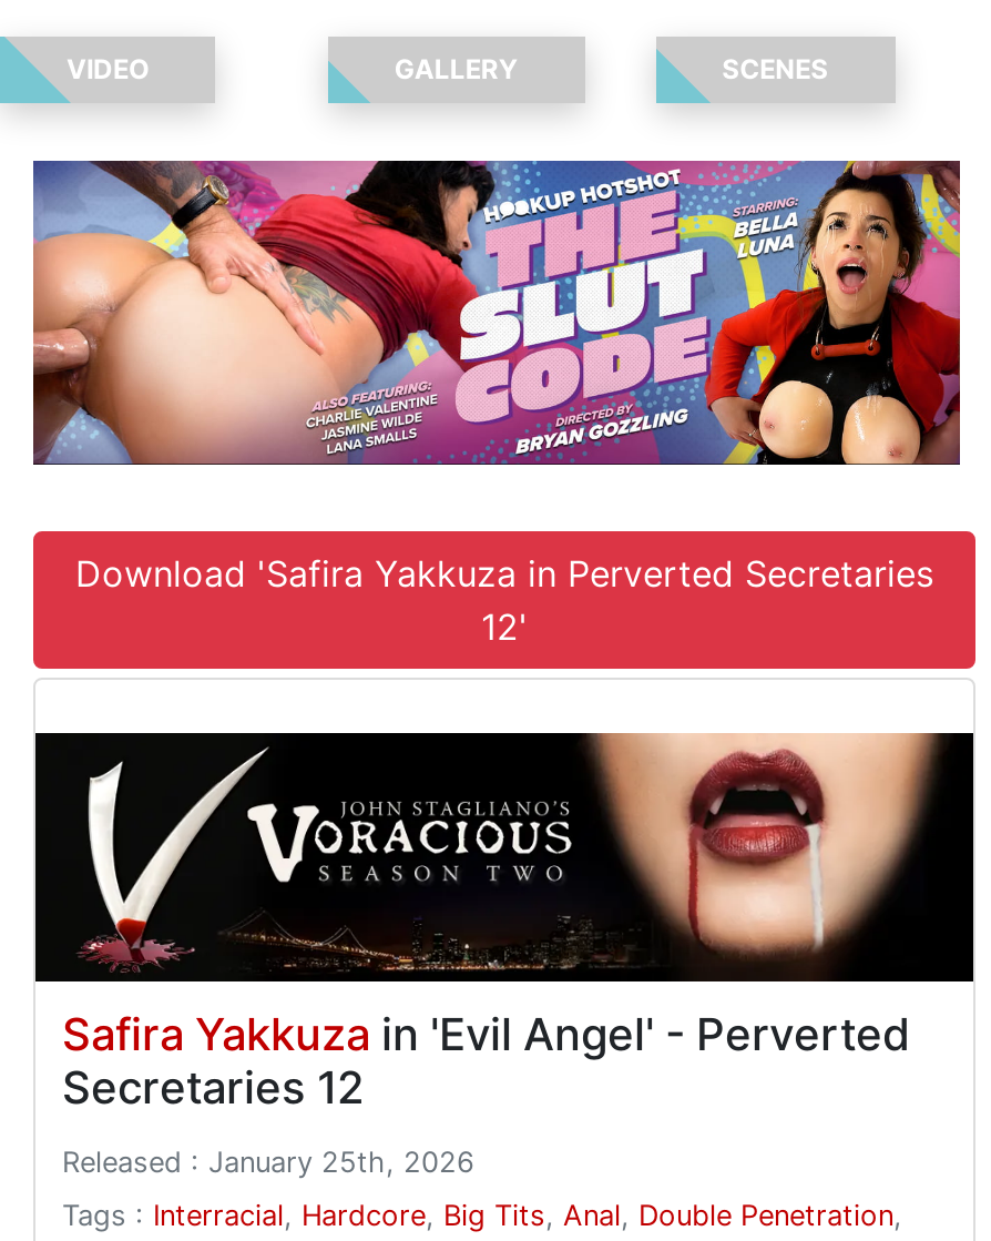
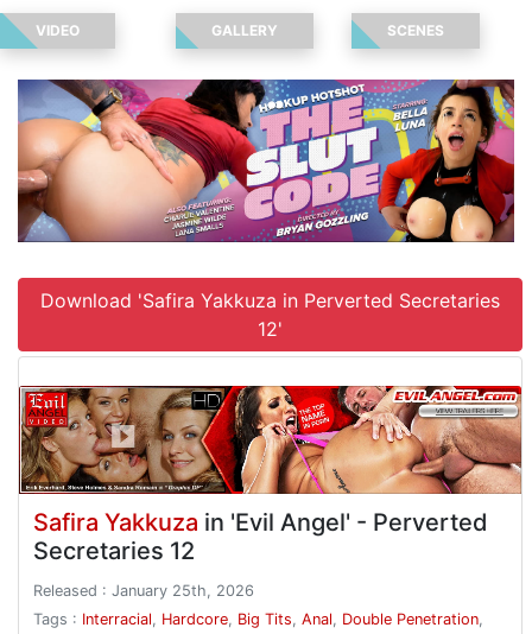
- [image]
+ [image]
